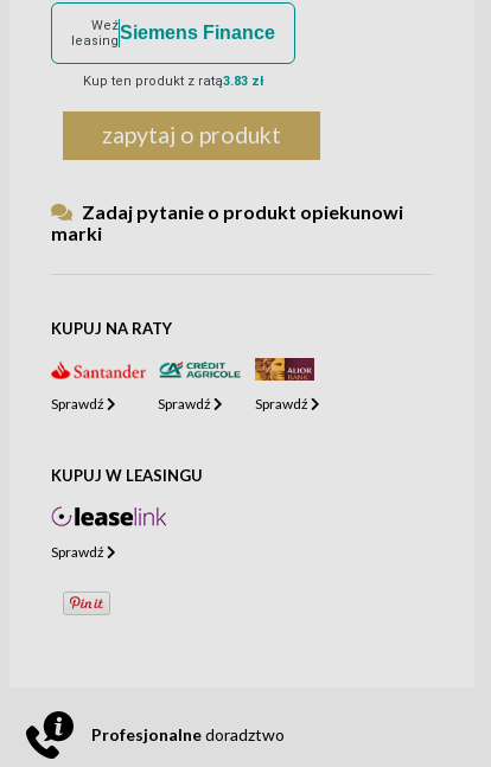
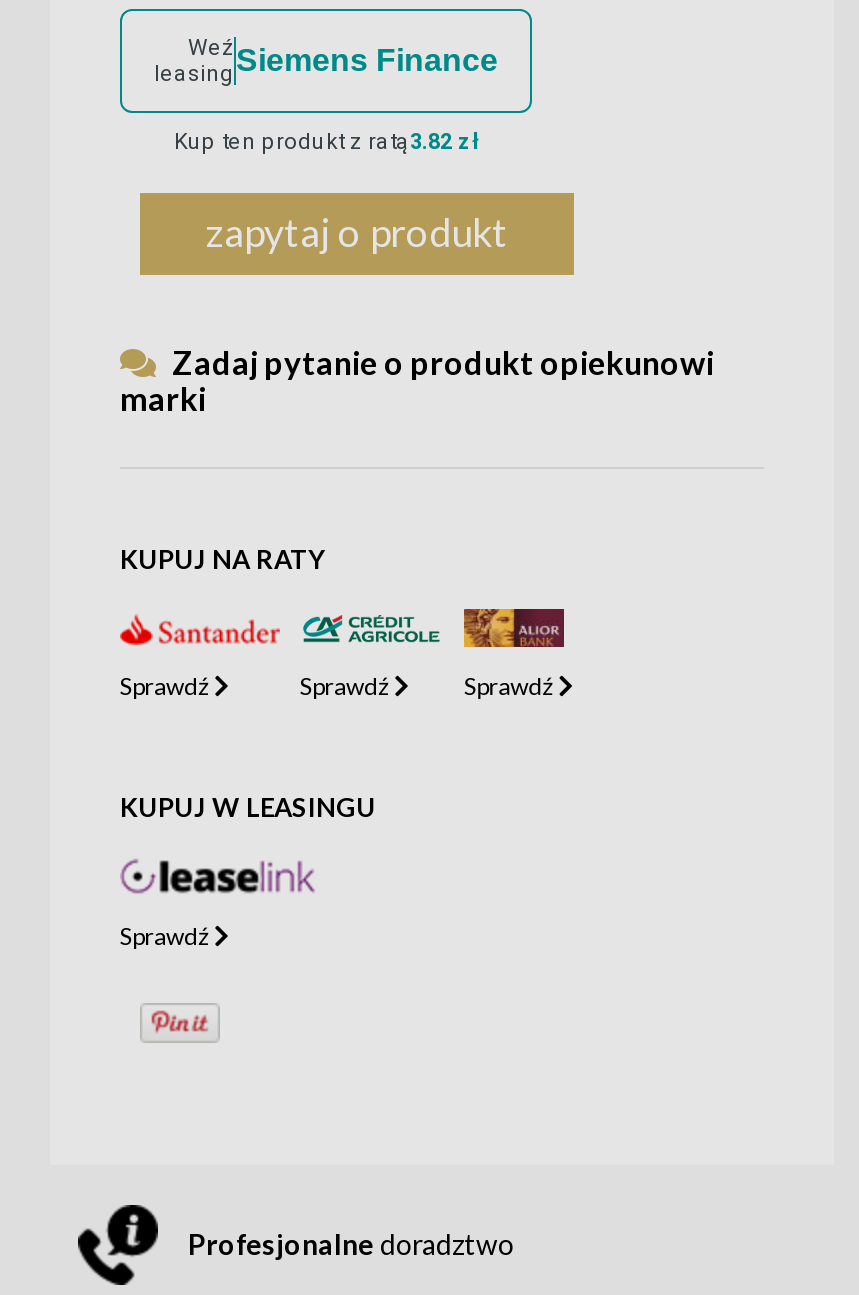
- Kup ten produkt z ratą 3.83 zł
+ Kup ten produkt z ratą 3.82 zł
